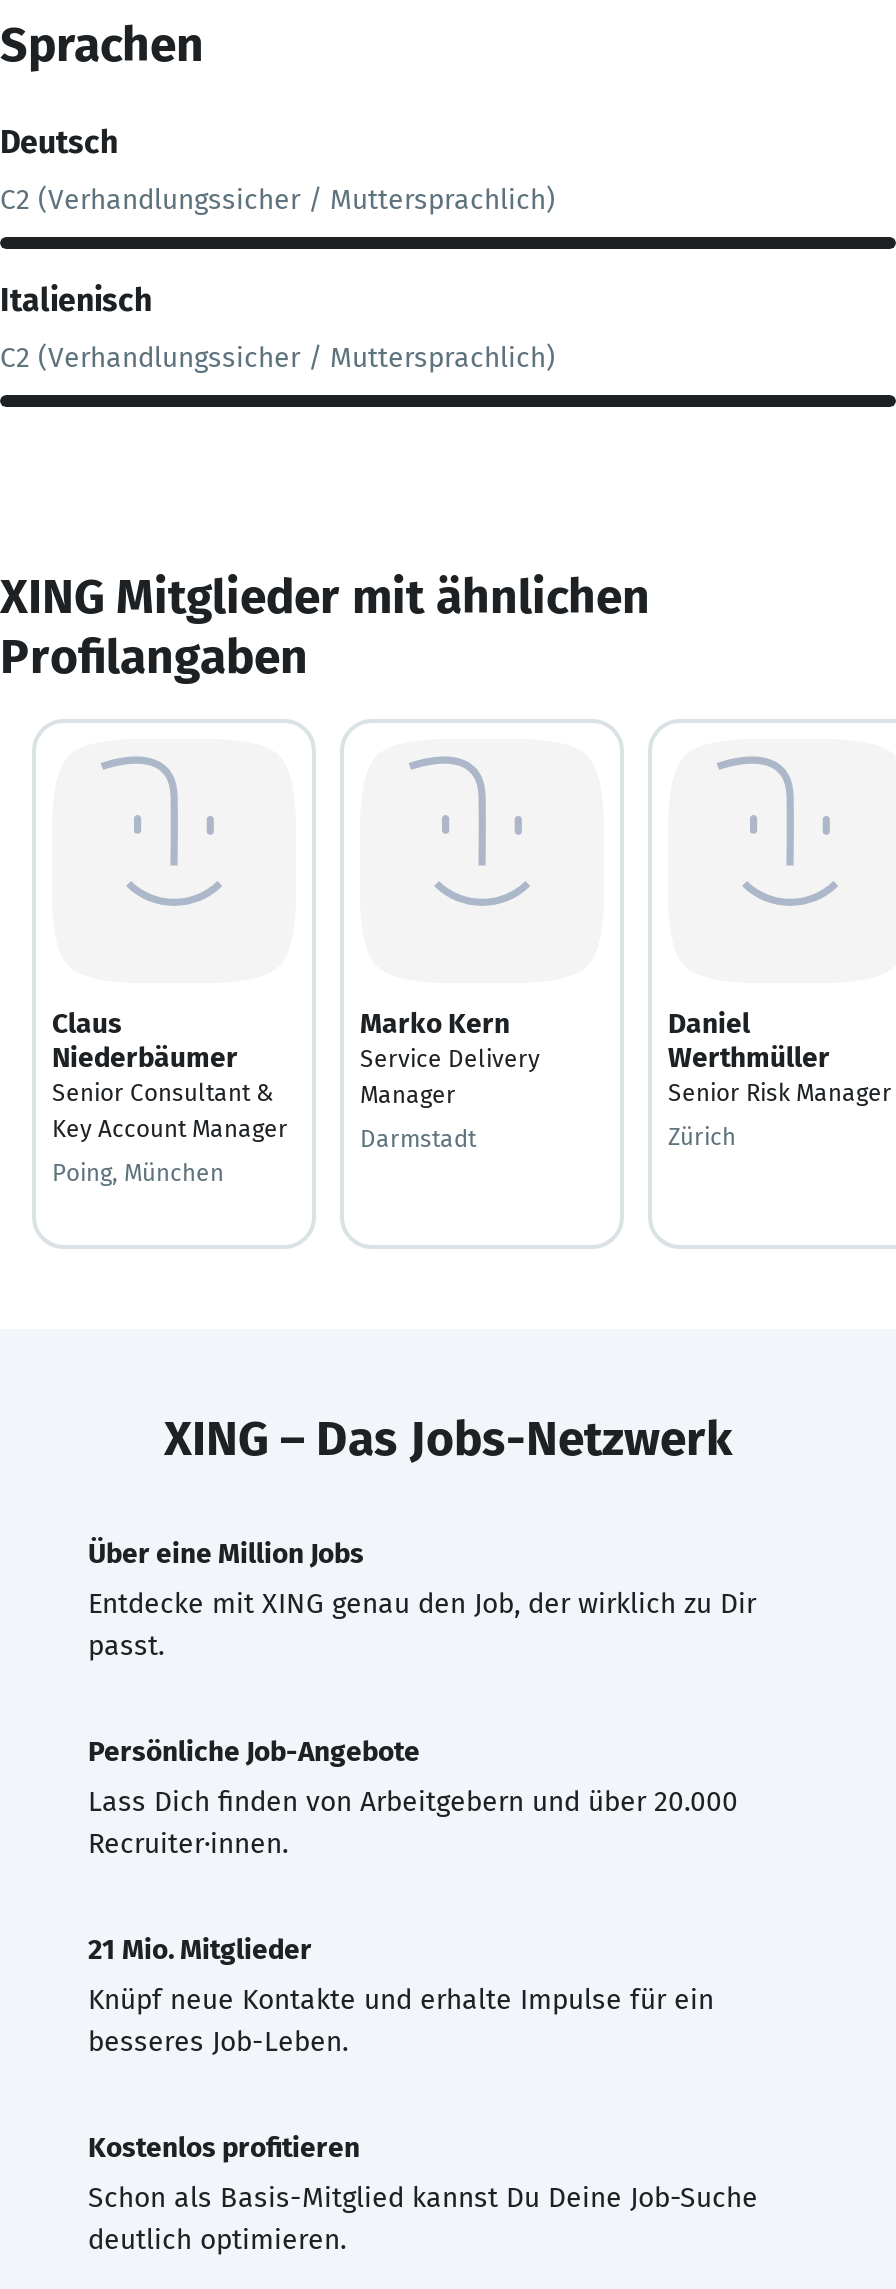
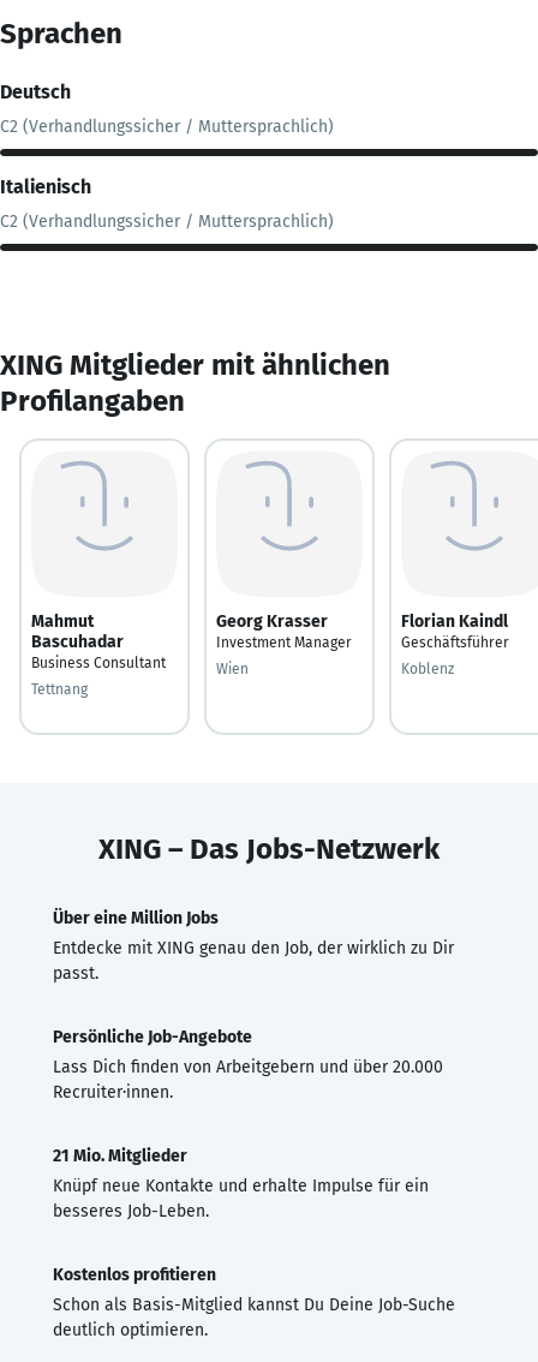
- Claus
- Niederbäumer
- Senior Consultant &
- Key Account Manager
+ Mahmut
+ Bascuhadar
+ Business Consultant

- Marko Kern
- Service Delivery
- Manager
+ Georg Krasser
+ Investment Manager

- Daniel
- Werthmüller
- Senior Risk Manager
+ Florian Kaindl
+ Geschäftsführer

- Darmstadt
+ Wien

- Zürich
+ Koblenz

- Poing, München
+ Tettnang
